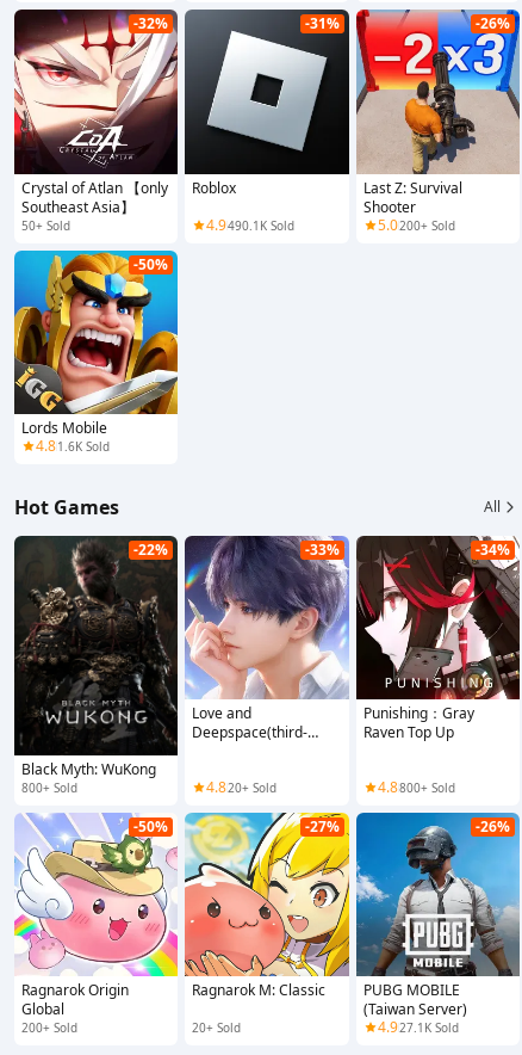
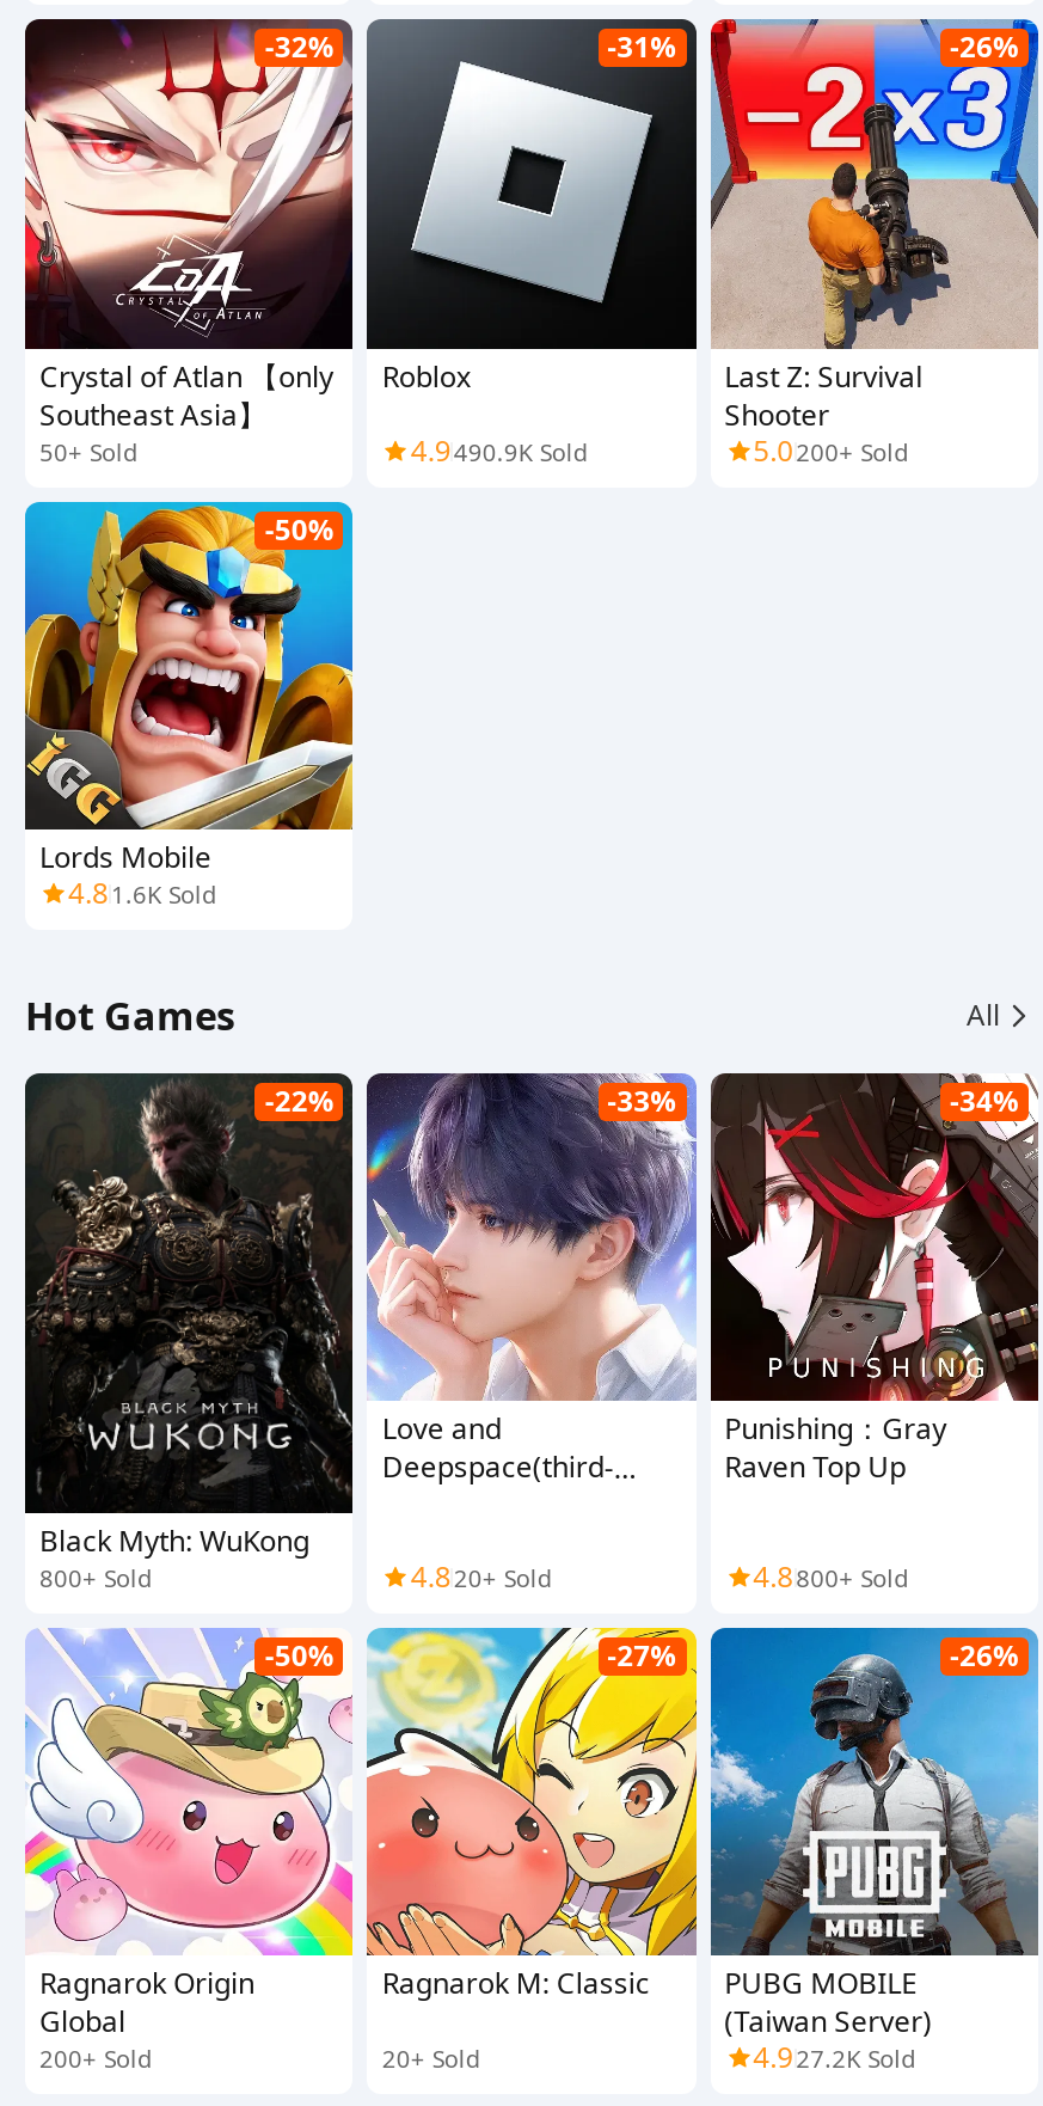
- 4.9490.1K Sold
+ 4.9490.9K Sold

- 4.927.1K Sold
+ 4.927.2K Sold
